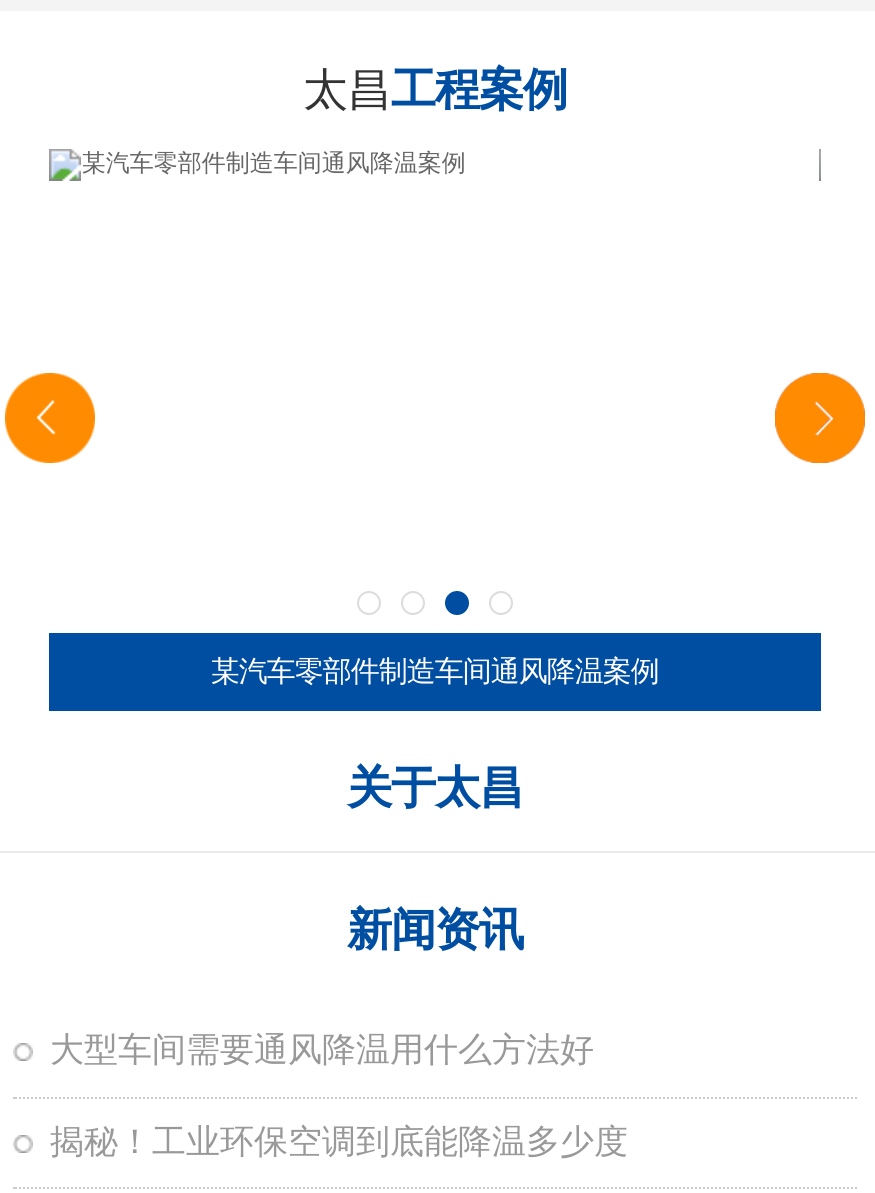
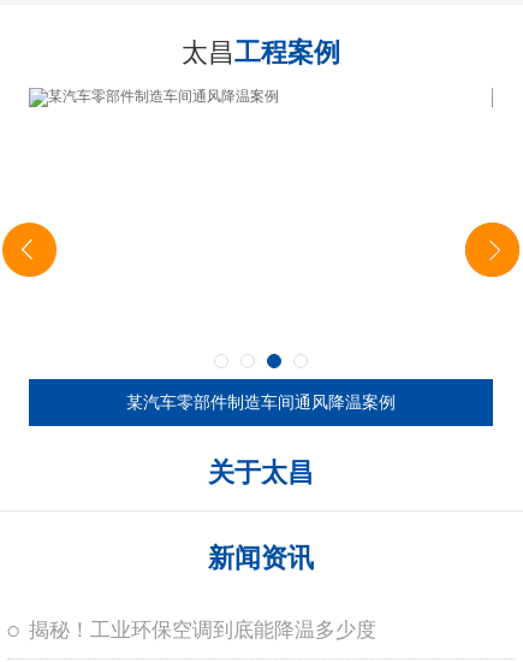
- 大型车间需要通风降温用什么方法好
